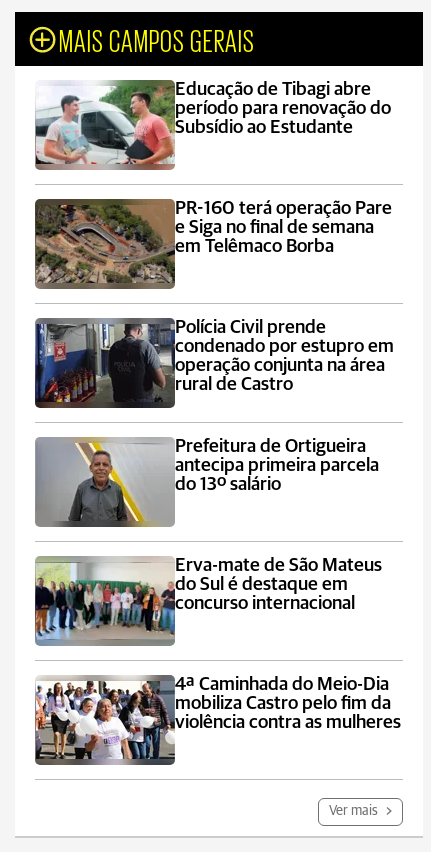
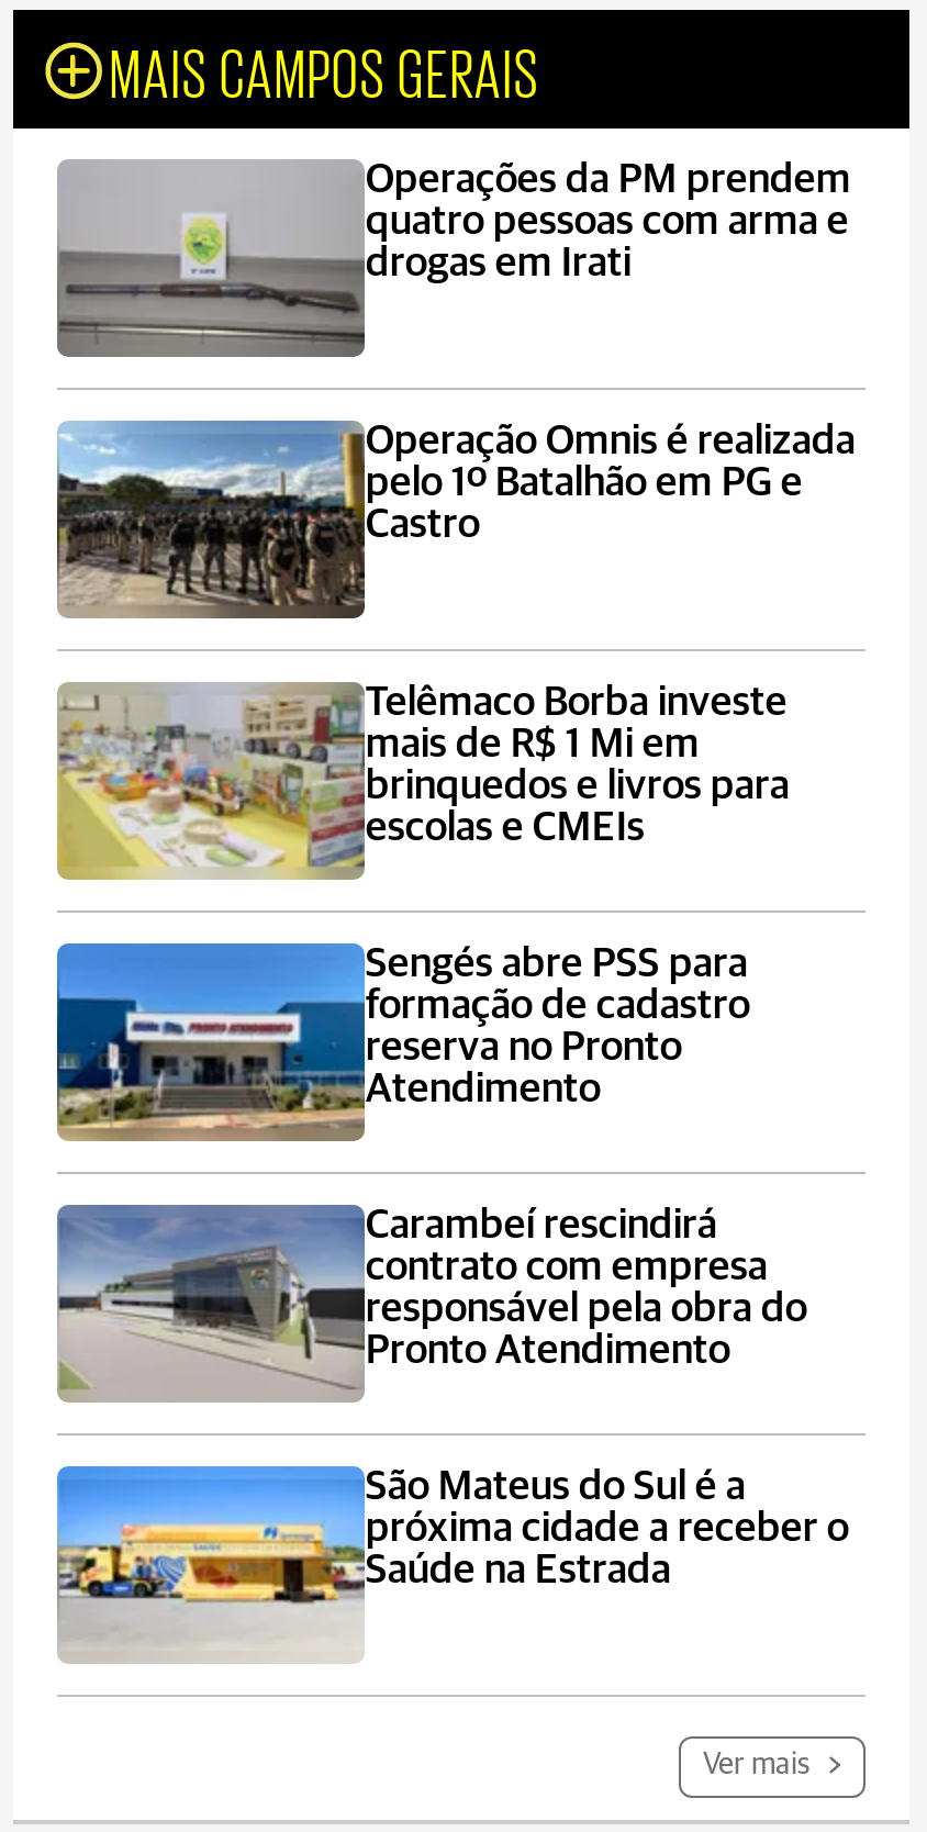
- [image]
- Educação de Tibagi abre
- período para renovação do
- Subsídio ao Estudante
+ [image]
+ Operações da PM prendem
+ quatro pessoas com arma e
+ drogas em Irati

- [image]
- PR-160 terá operação Pare
- e Siga no final de semana
- em Telêmaco Borba
+ [image]
+ Operação Omnis é realizada
+ pelo 1º Batalhão em PG e
+ Castro

- [image]
- Polícia Civil prende
- condenado por estupro em
- operação conjunta na área
- rural de Castro
+ [image]
+ Telêmaco Borba investe
+ mais de R$ 1 Mi em
+ brinquedos e livros para
+ escolas e CMEIs

- [image]
- Prefeitura de Ortigueira
- antecipa primeira parcela
- do 13º salário
+ [image]
+ Sengés abre PSS para
+ formação de cadastro
+ reserva no Pronto
+ Atendimento

- [image]
- Erva-mate de São Mateus
- do Sul é destaque em
- concurso internacional
+ [image]
+ Carambeí rescindirá
+ contrato com empresa
+ responsável pela obra do
+ Pronto Atendimento

- [image]
- 4ª Caminhada do Meio-Dia
- mobiliza Castro pelo fim da
- violência contra as mulheres
+ [image]
+ São Mateus do Sul é a
+ próxima cidade a receber o
+ Saúde na Estrada
